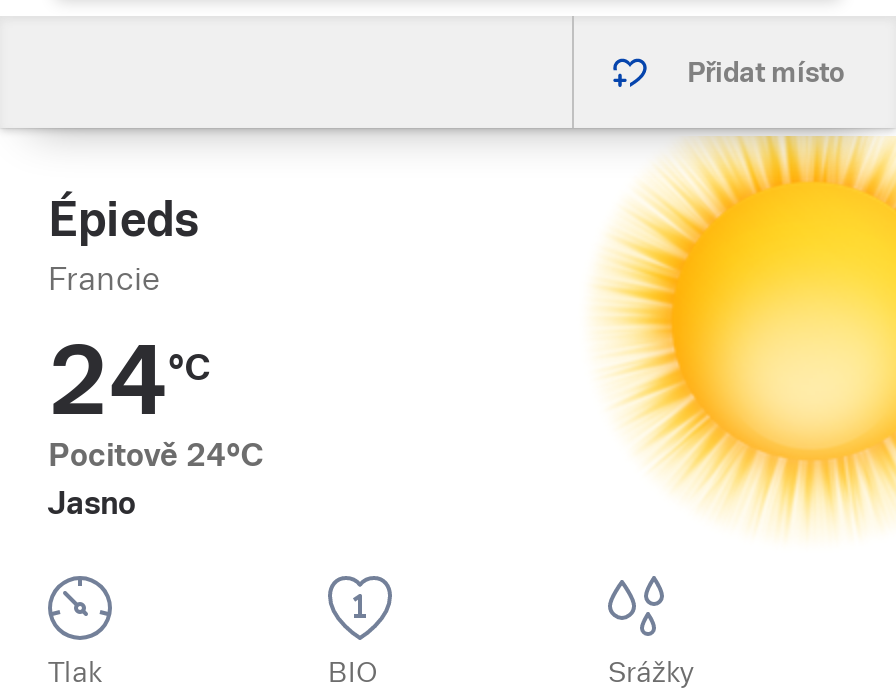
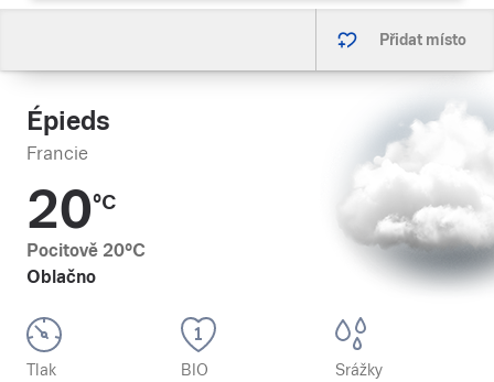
- [image]
+ [image]

- 24°C
- Pocitově 24°C
- Jasno
+ 20°C
+ Pocitově 20°C
+ Oblačno
